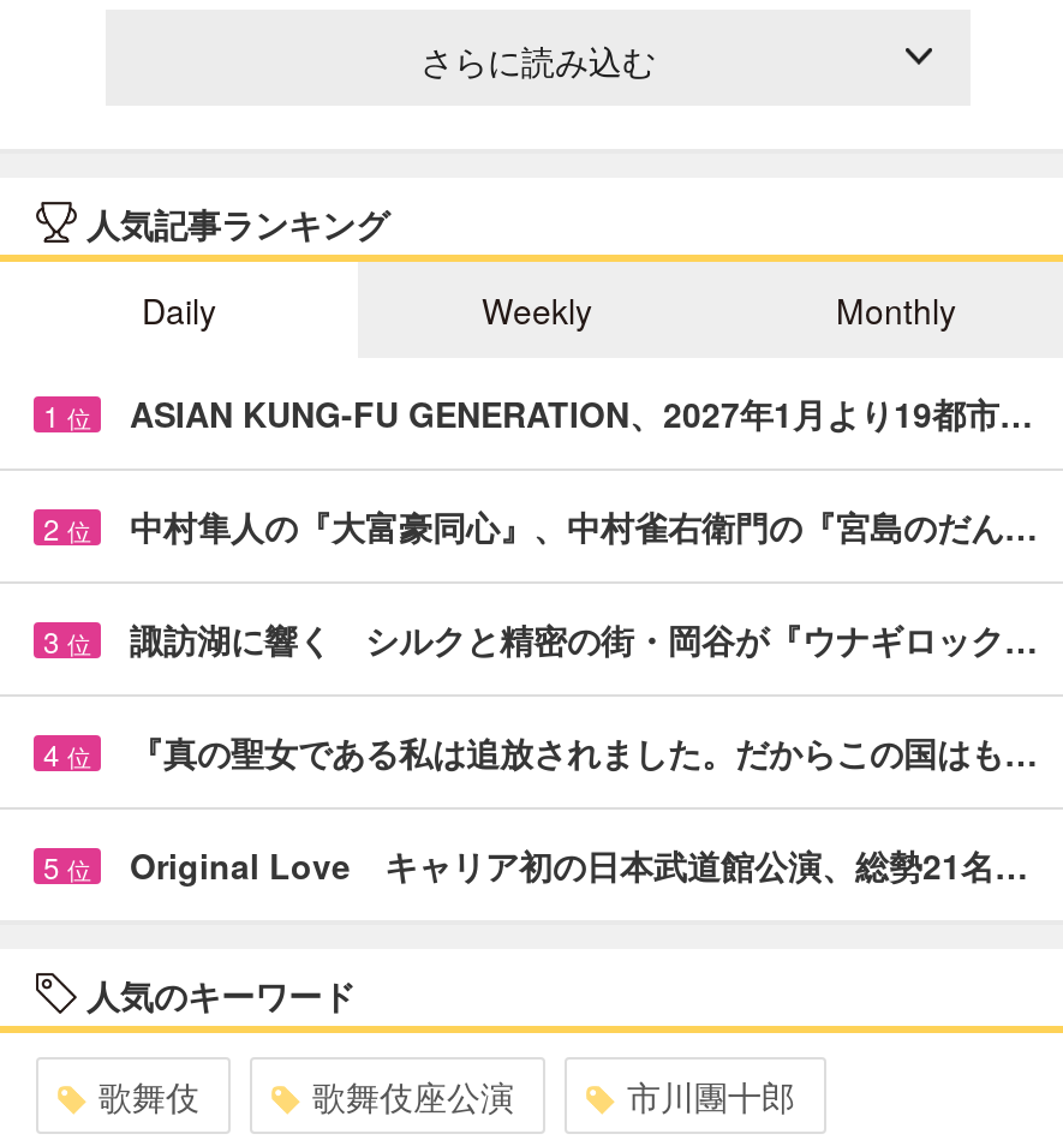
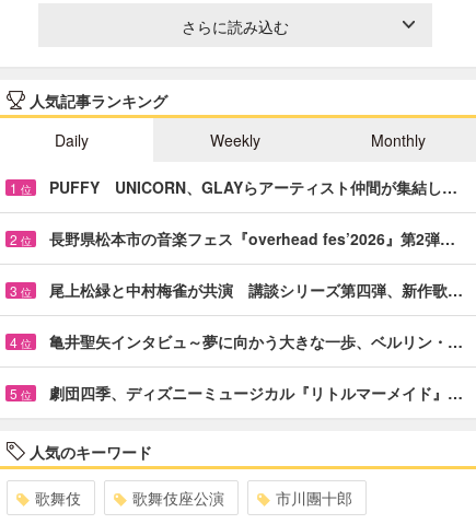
- ASIAN KUNG-FU GENERATION、2027年1月より19都市…
+ PUFFY UNICORN、GLAYらアーティスト仲間が集結し…

- 中村隼人の『大富豪同心』、中村雀右衛門の『宮島のだん…
+ 長野県松本市の音楽フェス『overhead fes’2026』第2弾…

- 諏訪湖に響く シルクと精密の街・岡谷が『ウナギロック…
+ 尾上松緑と中村梅雀が共演 講談シリーズ第四弾、新作歌…

- 『真の聖女である私は追放されました。だからこの国はも…
+ 亀井聖矢インタビュ～夢に向かう大きな一歩、ベルリン・…

- Original Love キャリア初の日本武道館公演、総勢21名…
+ 劇団四季、ディズニーミュージカル『リトルマーメイド』…
